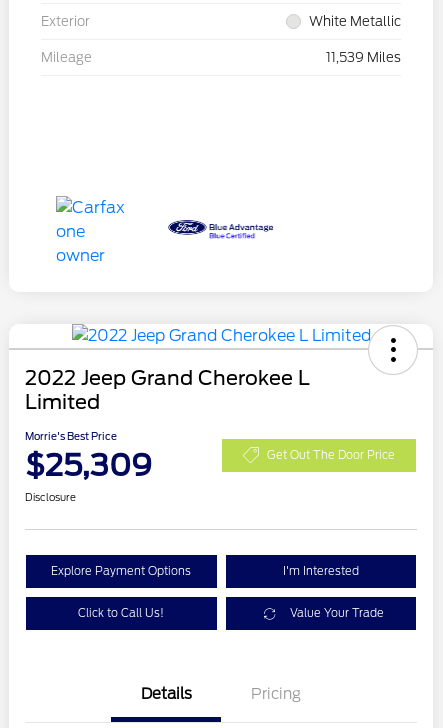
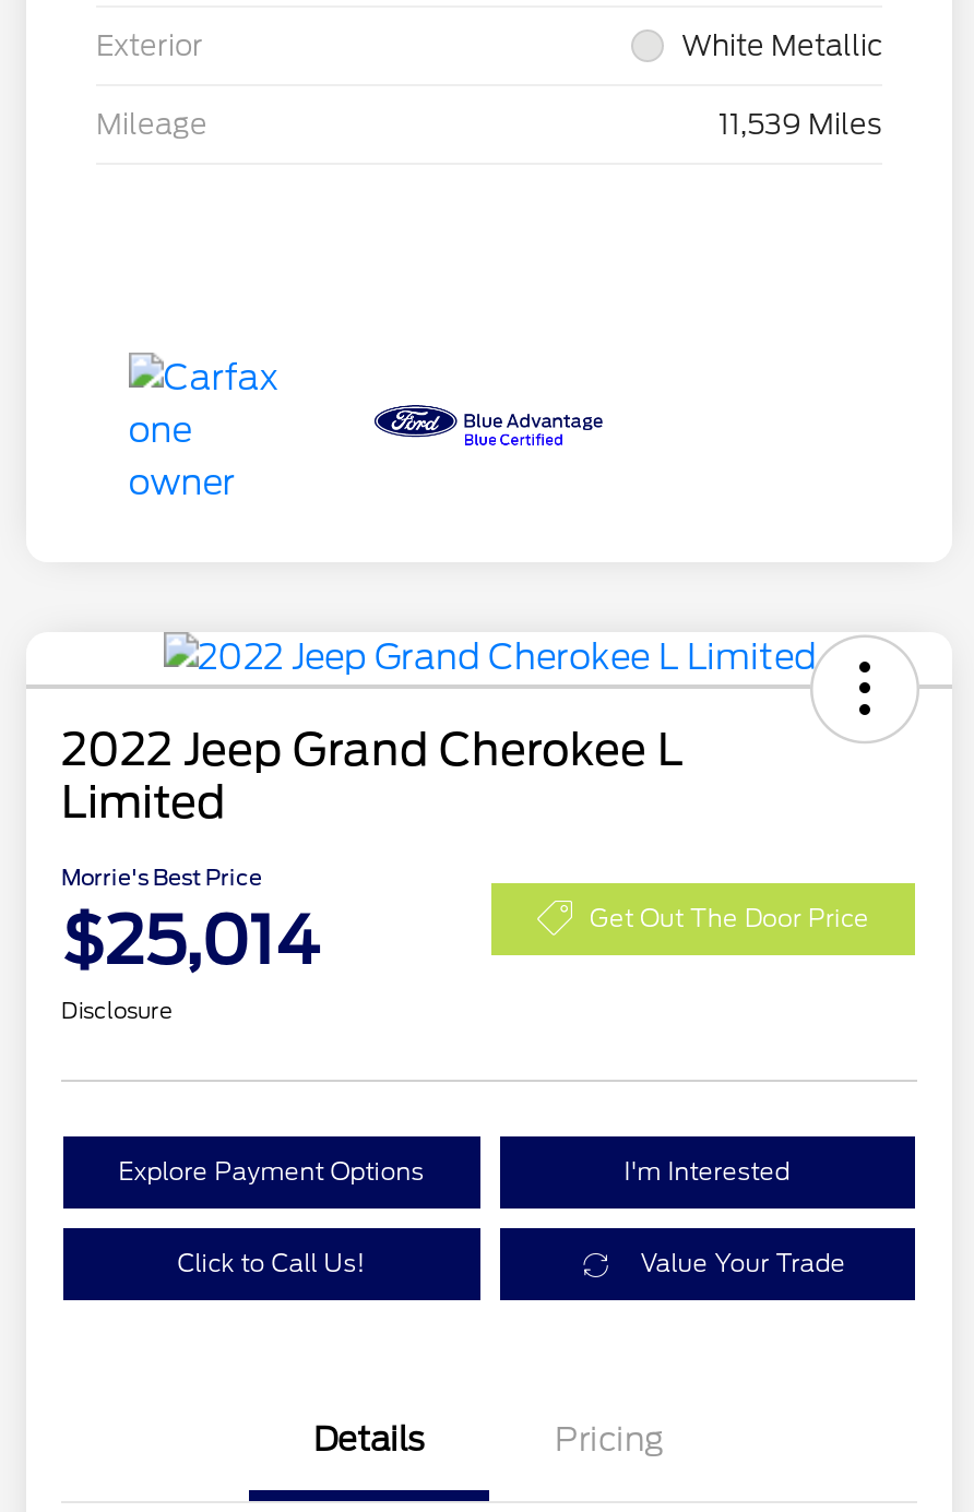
- $25,309
+ $25,014
